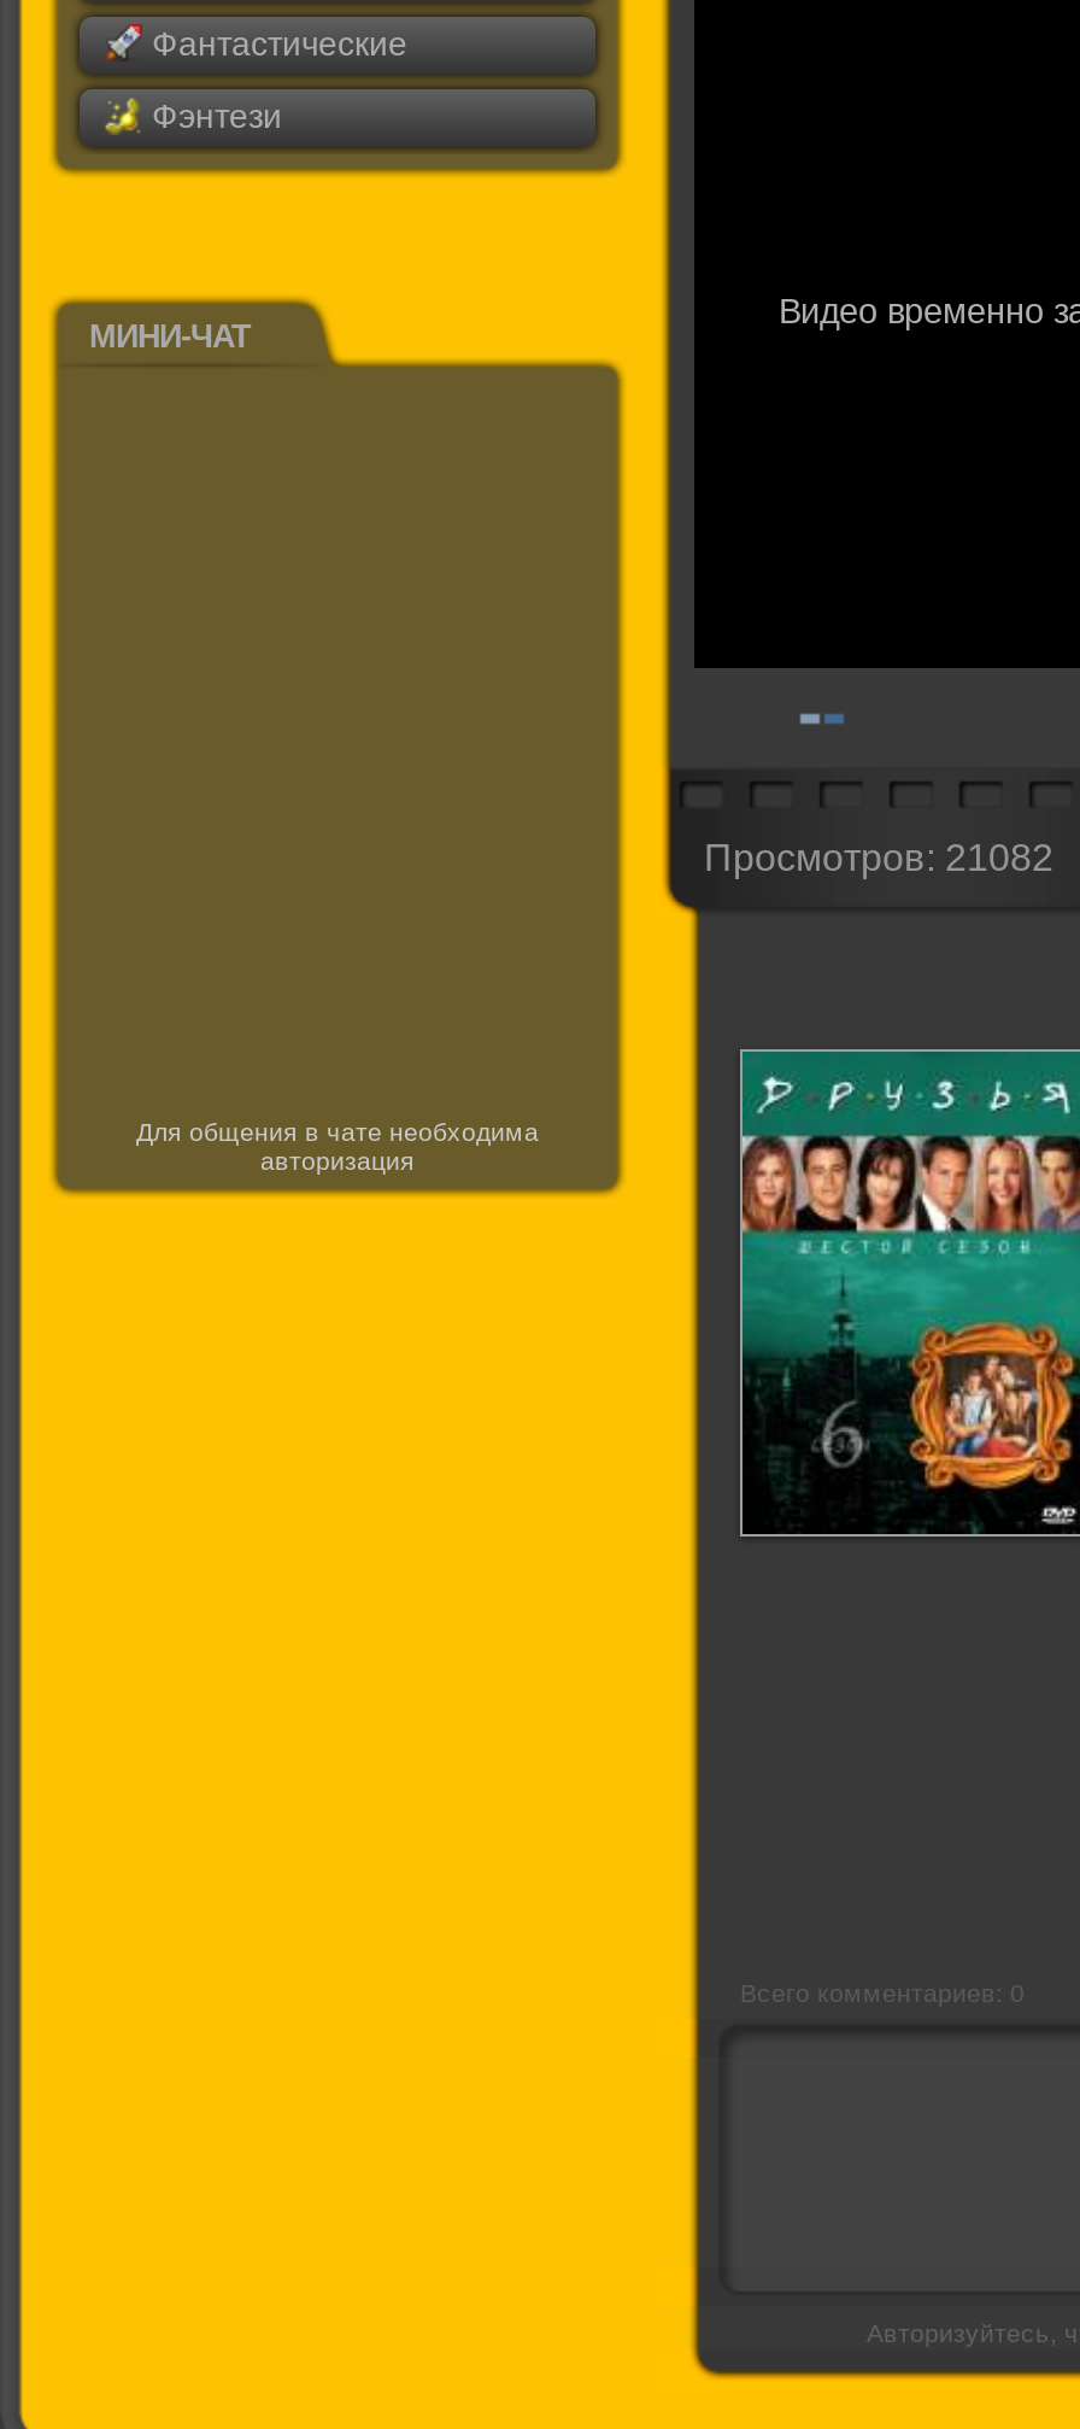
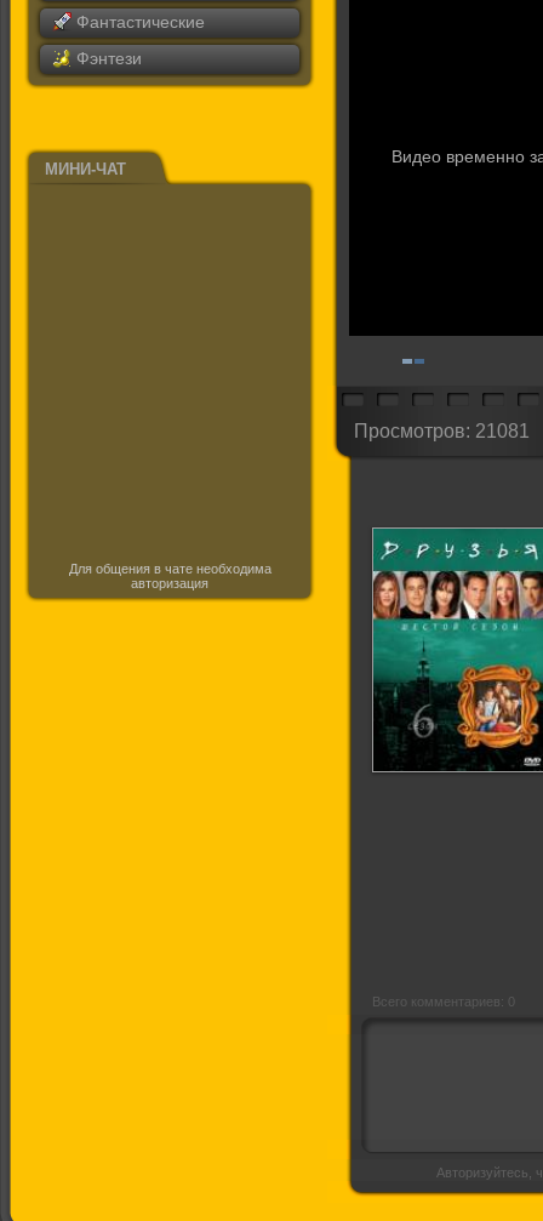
- Просмотров: 21082
+ Просмотров: 21081
